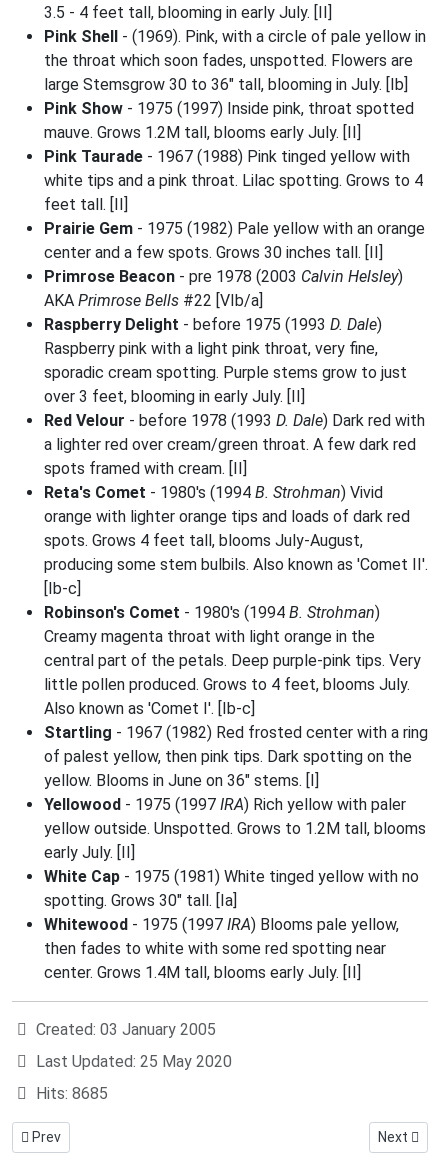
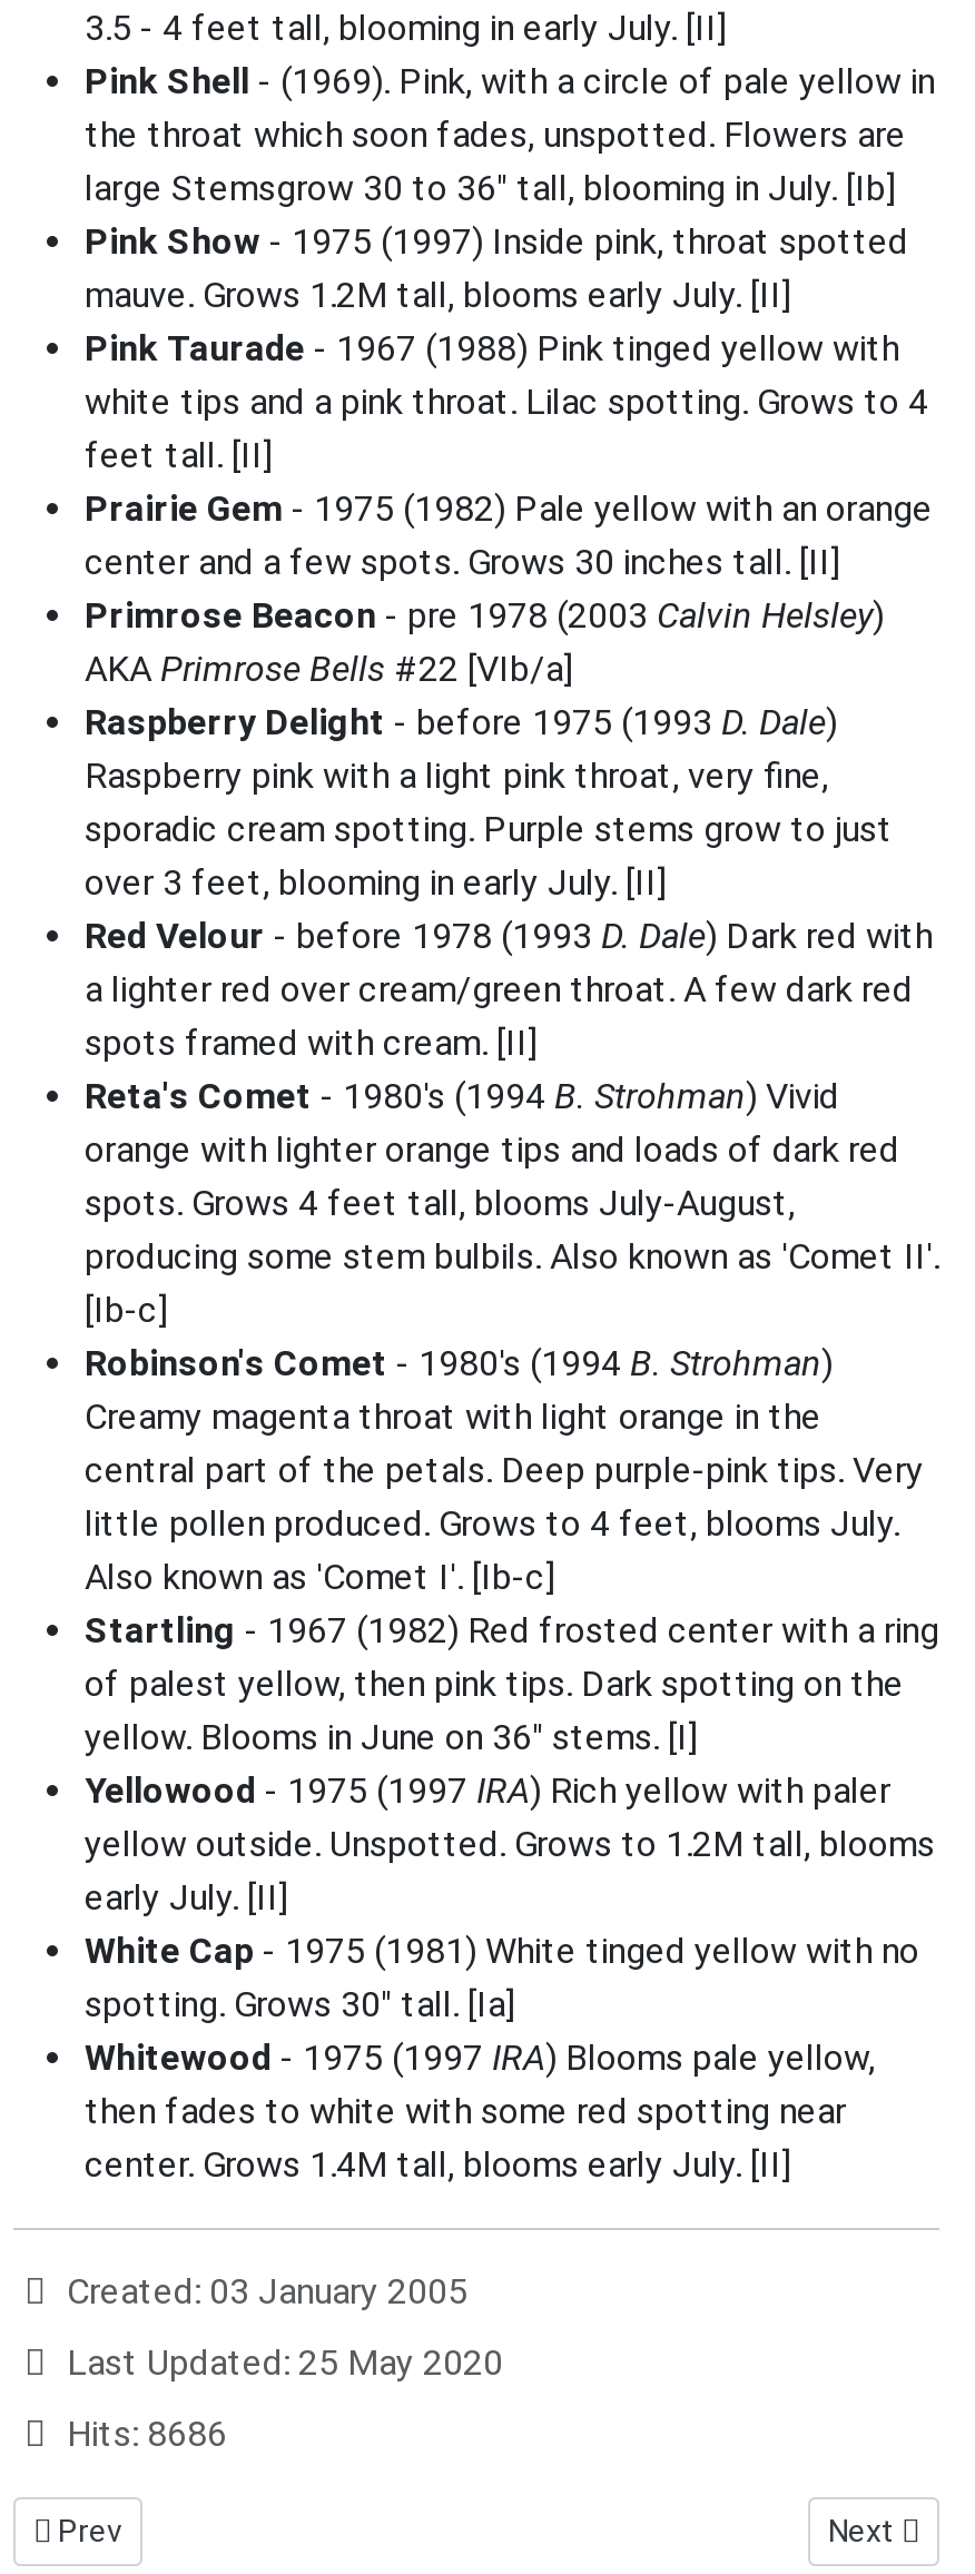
- Hits: 8685
+ Hits: 8686
